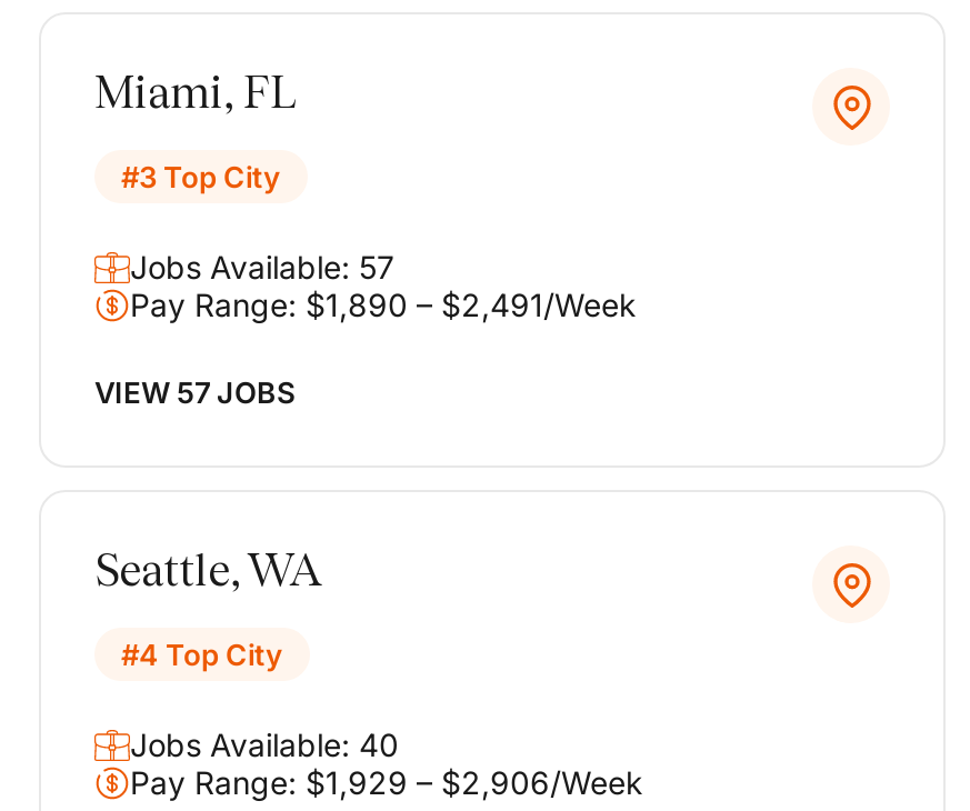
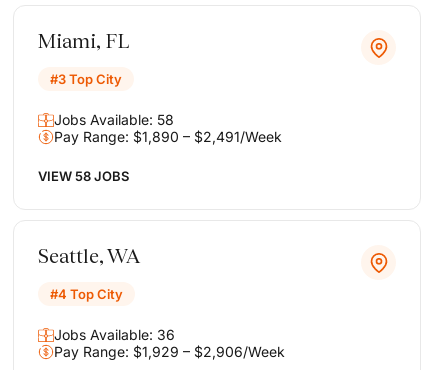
- Jobs Available: 57
+ Jobs Available: 58

- VIEW 57 JOBS
+ VIEW 58 JOBS

- Jobs Available: 40
+ Jobs Available: 36
